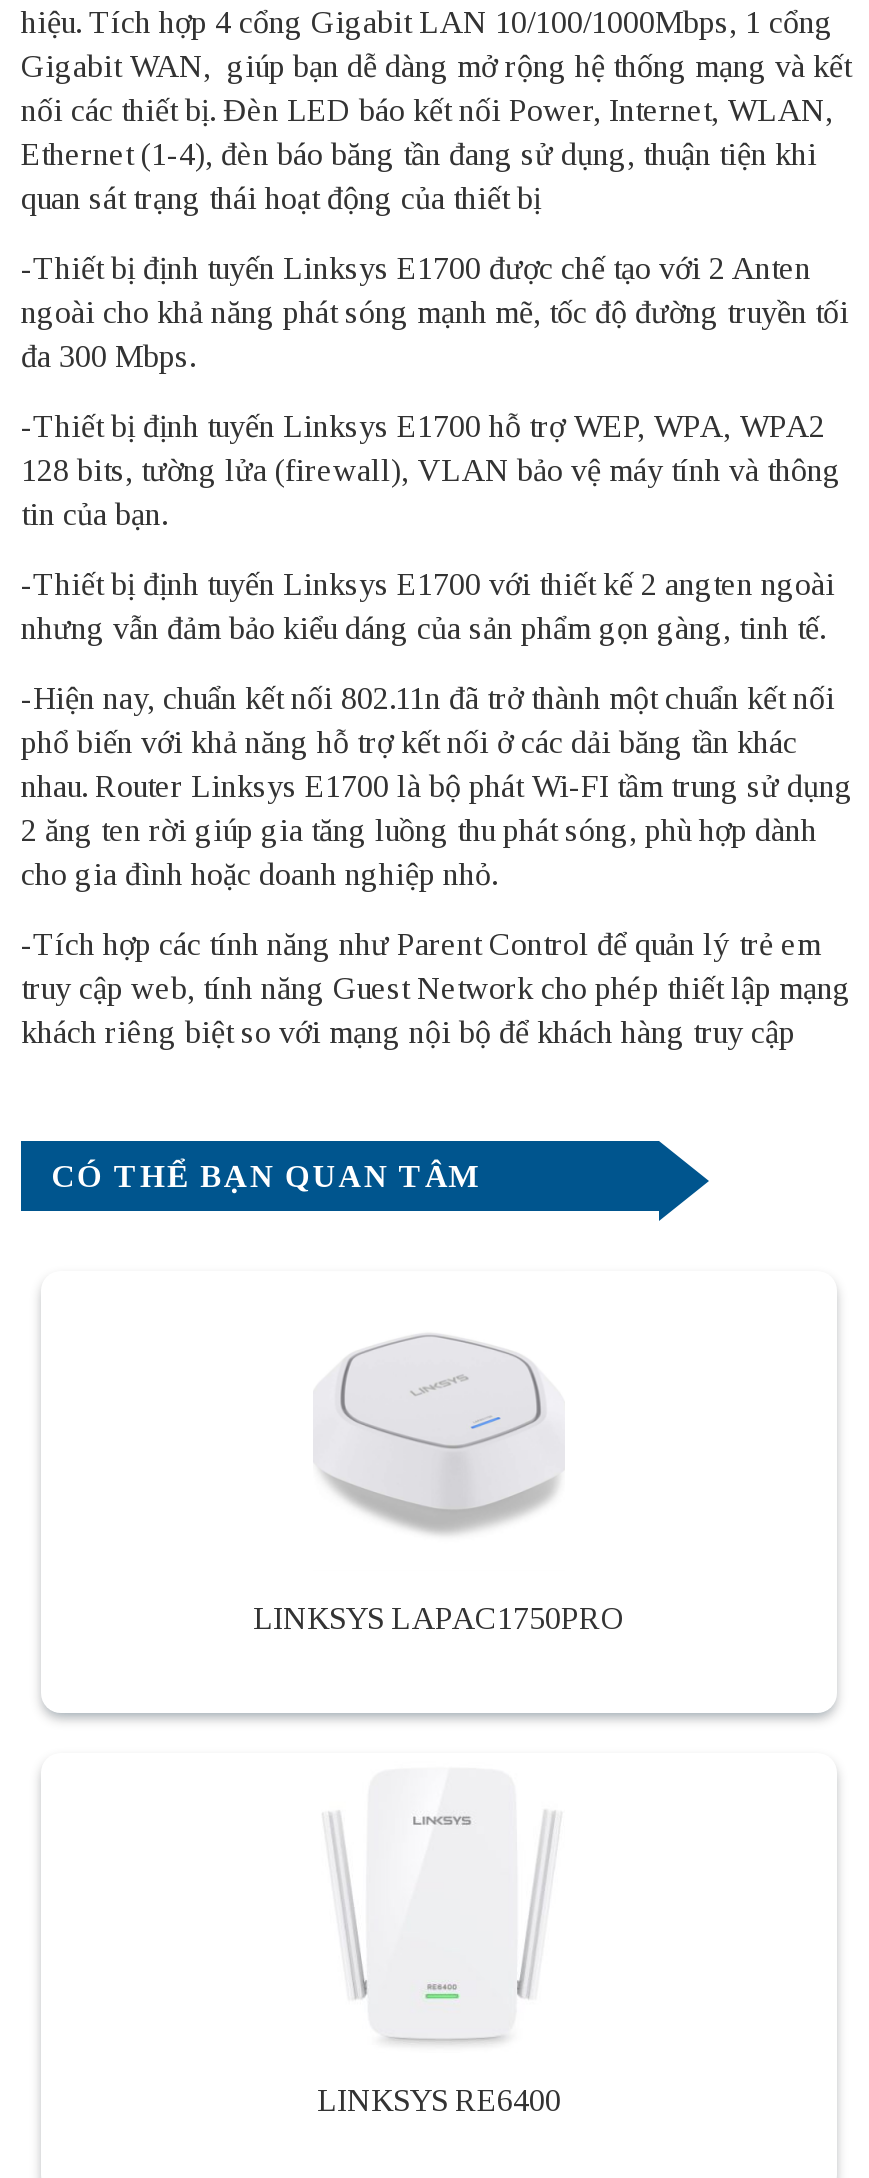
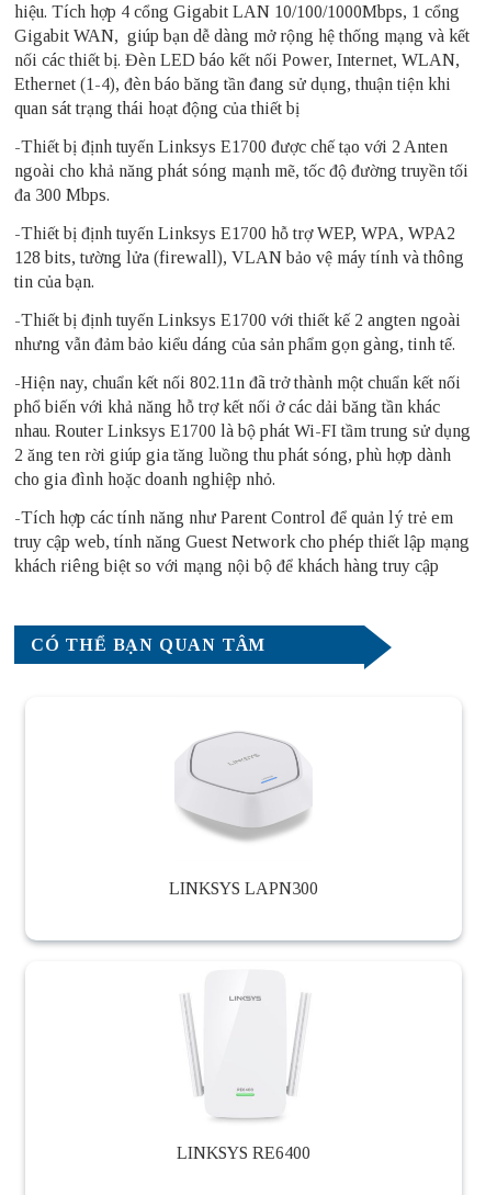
- LINKSYS LAPAC1750PRO
+ LINKSYS LAPN300
